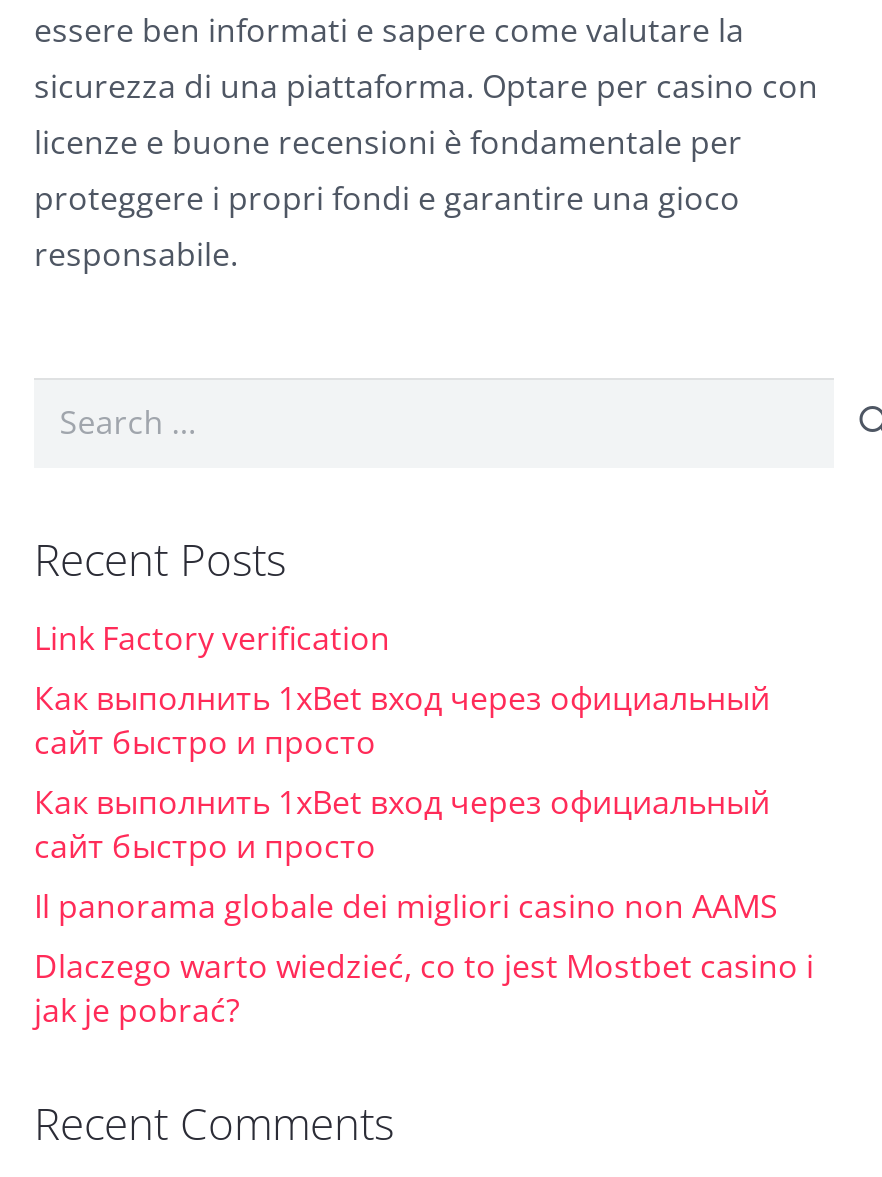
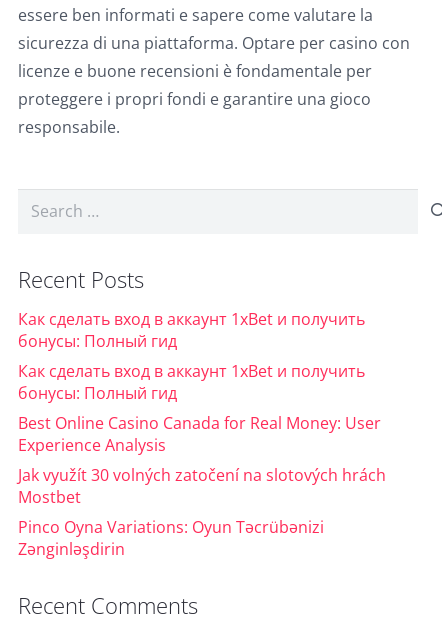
- Link Factory verification
- Как выполнить 1xBet вход через официальный
- сайт быстро и просто
- Как выполнить 1xBet вход через официальный
- сайт быстро и просто
- Il panorama globale dei migliori casino non AAMS
- Dlaczego warto wiedzieć, co to jest Mostbet casino i
- jak je pobrać?
+ Как сделать вход в аккаунт 1xBet и получить
+ бонусы: Полный гид
+ Как сделать вход в аккаунт 1xBet и получить
+ бонусы: Полный гид
+ Best Online Casino Canada for Real Money: User
+ Experience Analysis
+ Jak využít 30 volných zatočení na slotových hrách
+ Mostbet
+ Pinco Oyna Variations: Oyun Təcrübənizi
+ Zənginləşdirin
